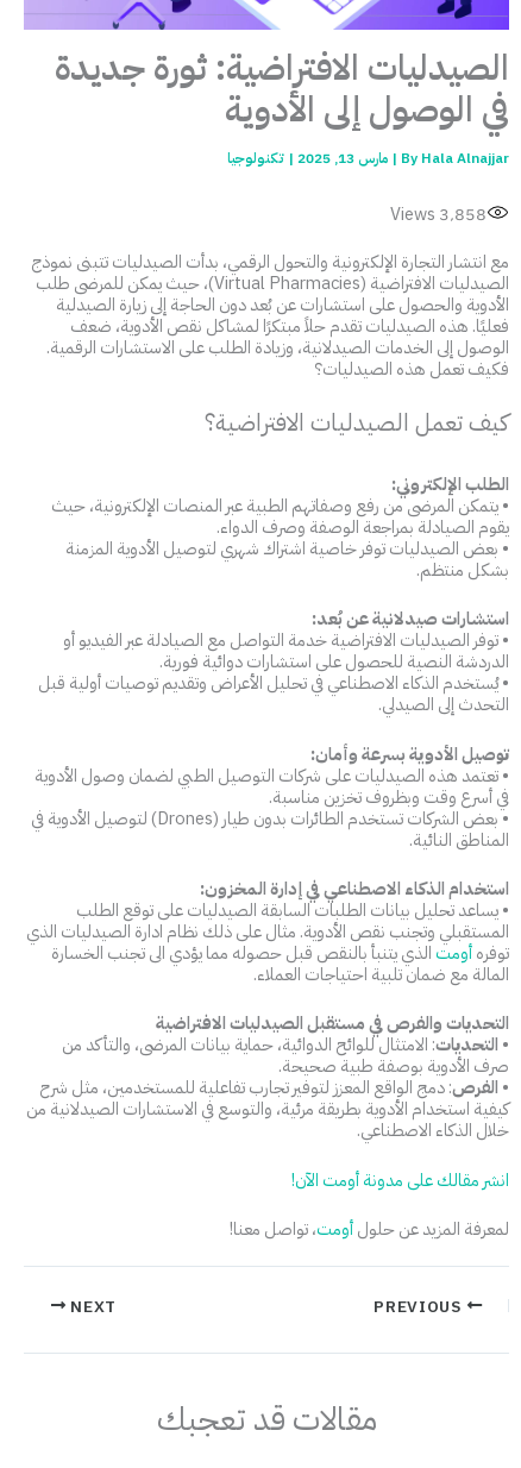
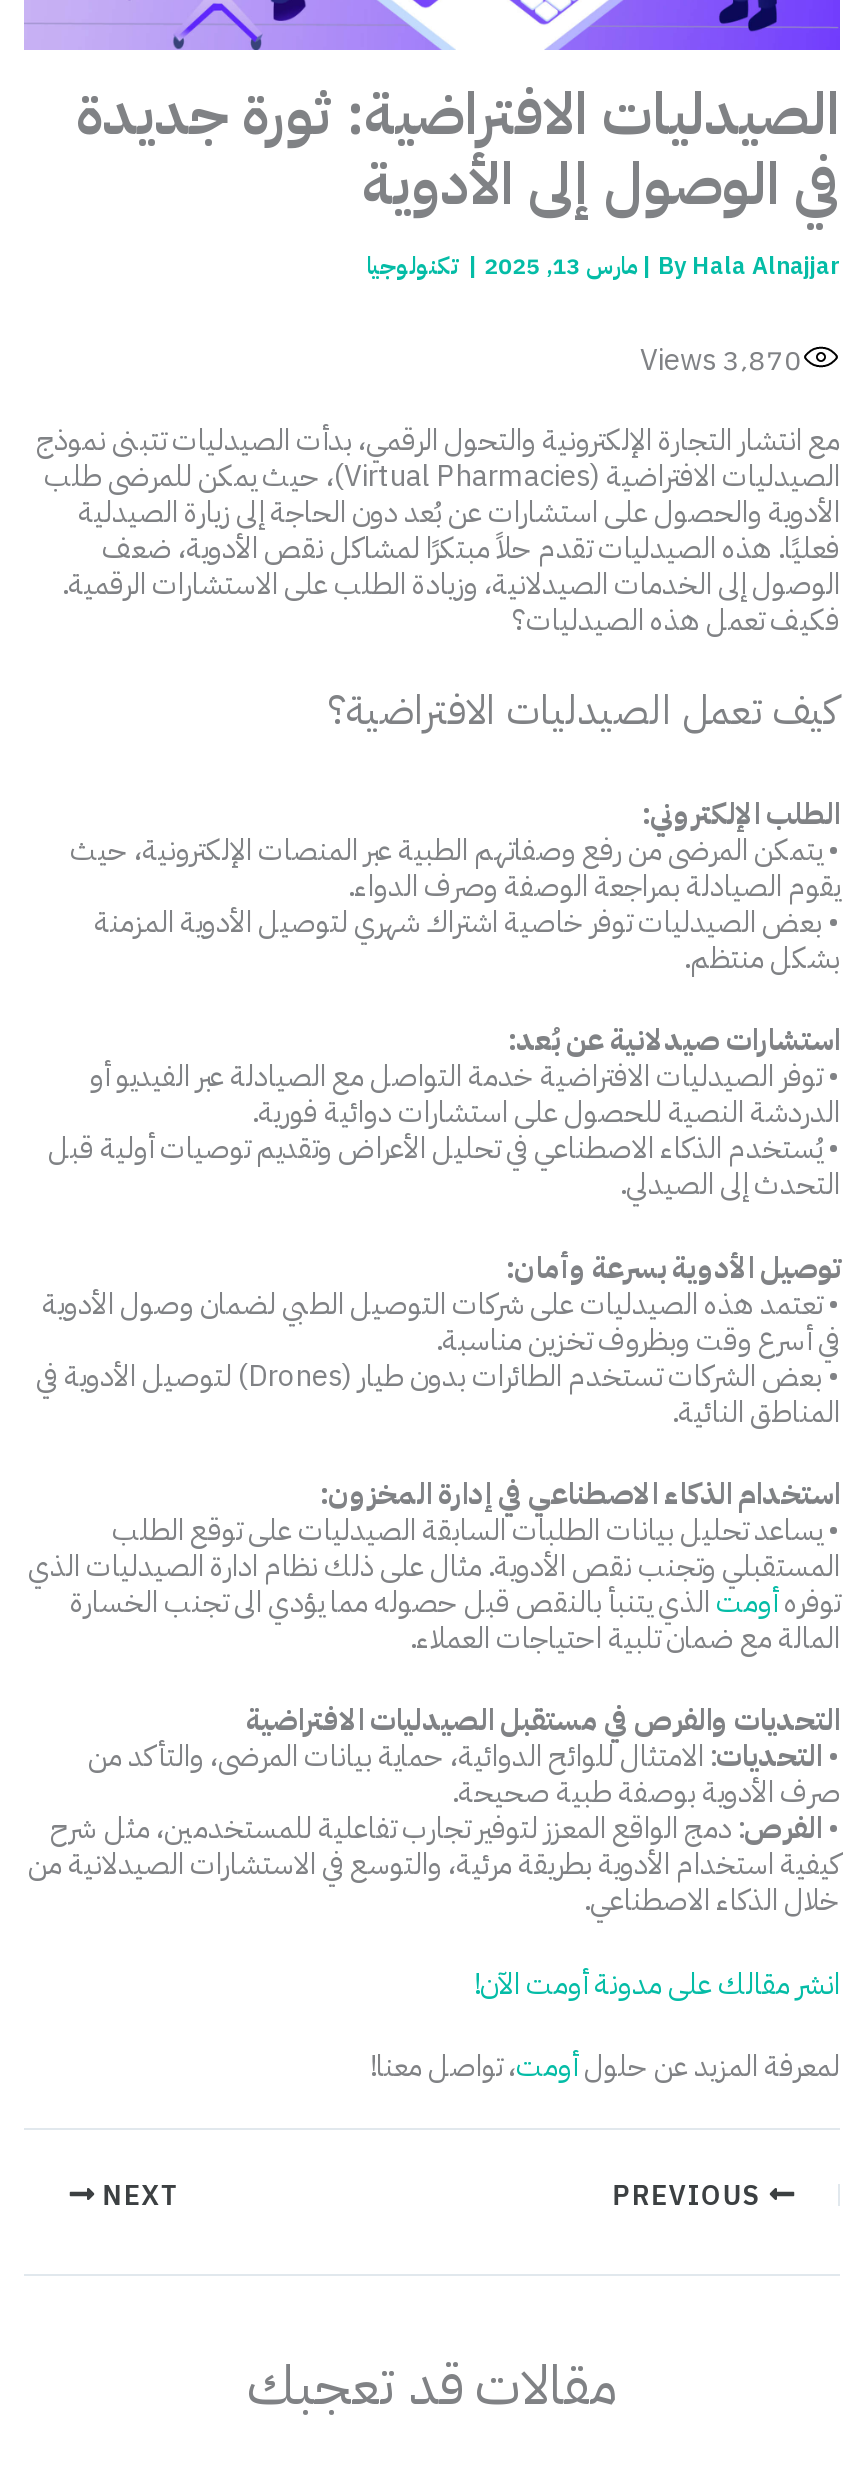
- 3٬858
+ 3٬870
